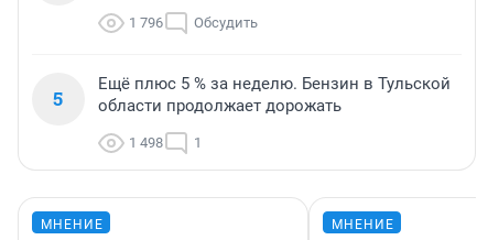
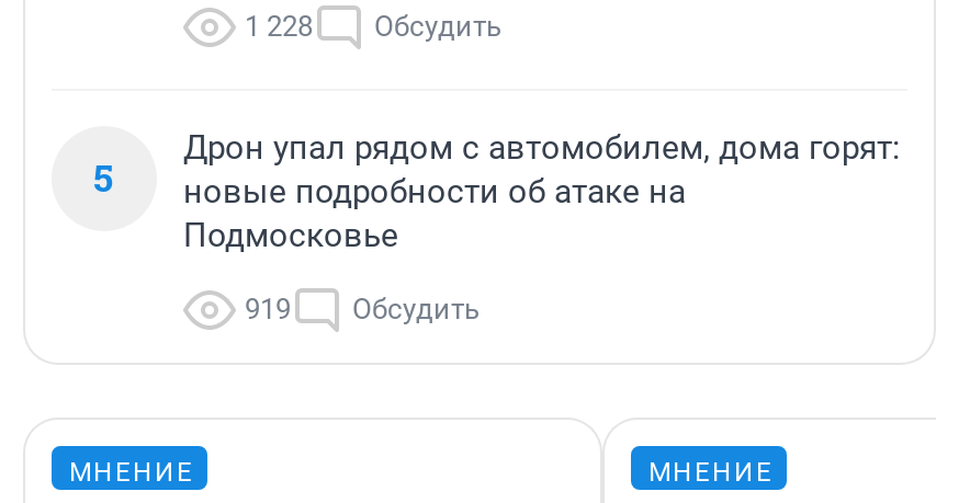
- 1 796 Обсудить
+ 1 228 Обсудить

- Ещё плюс 5 % за неделю. Бензин в Тульской
- области продолжает дорожать
+ Дрон упал рядом с автомобилем, дома горят:
+ новые подробности об атаке на
+ Подмосковье

- 1 498
- 1
+ 919
+ Обсудить
